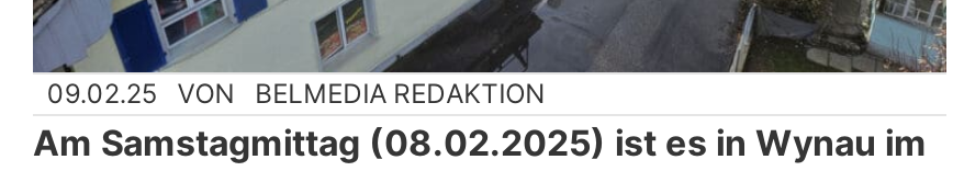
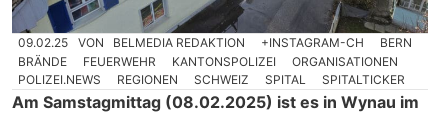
+ +INSTAGRAM-CH
+ BERN
+ BRÄNDE
+ FEUERWEHR
+ KANTONSPOLIZEI
+ ORGANISATIONEN
+ POLIZEI.NEWS
+ REGIONEN
+ SCHWEIZ
+ SPITAL
+ SPITALTICKER
